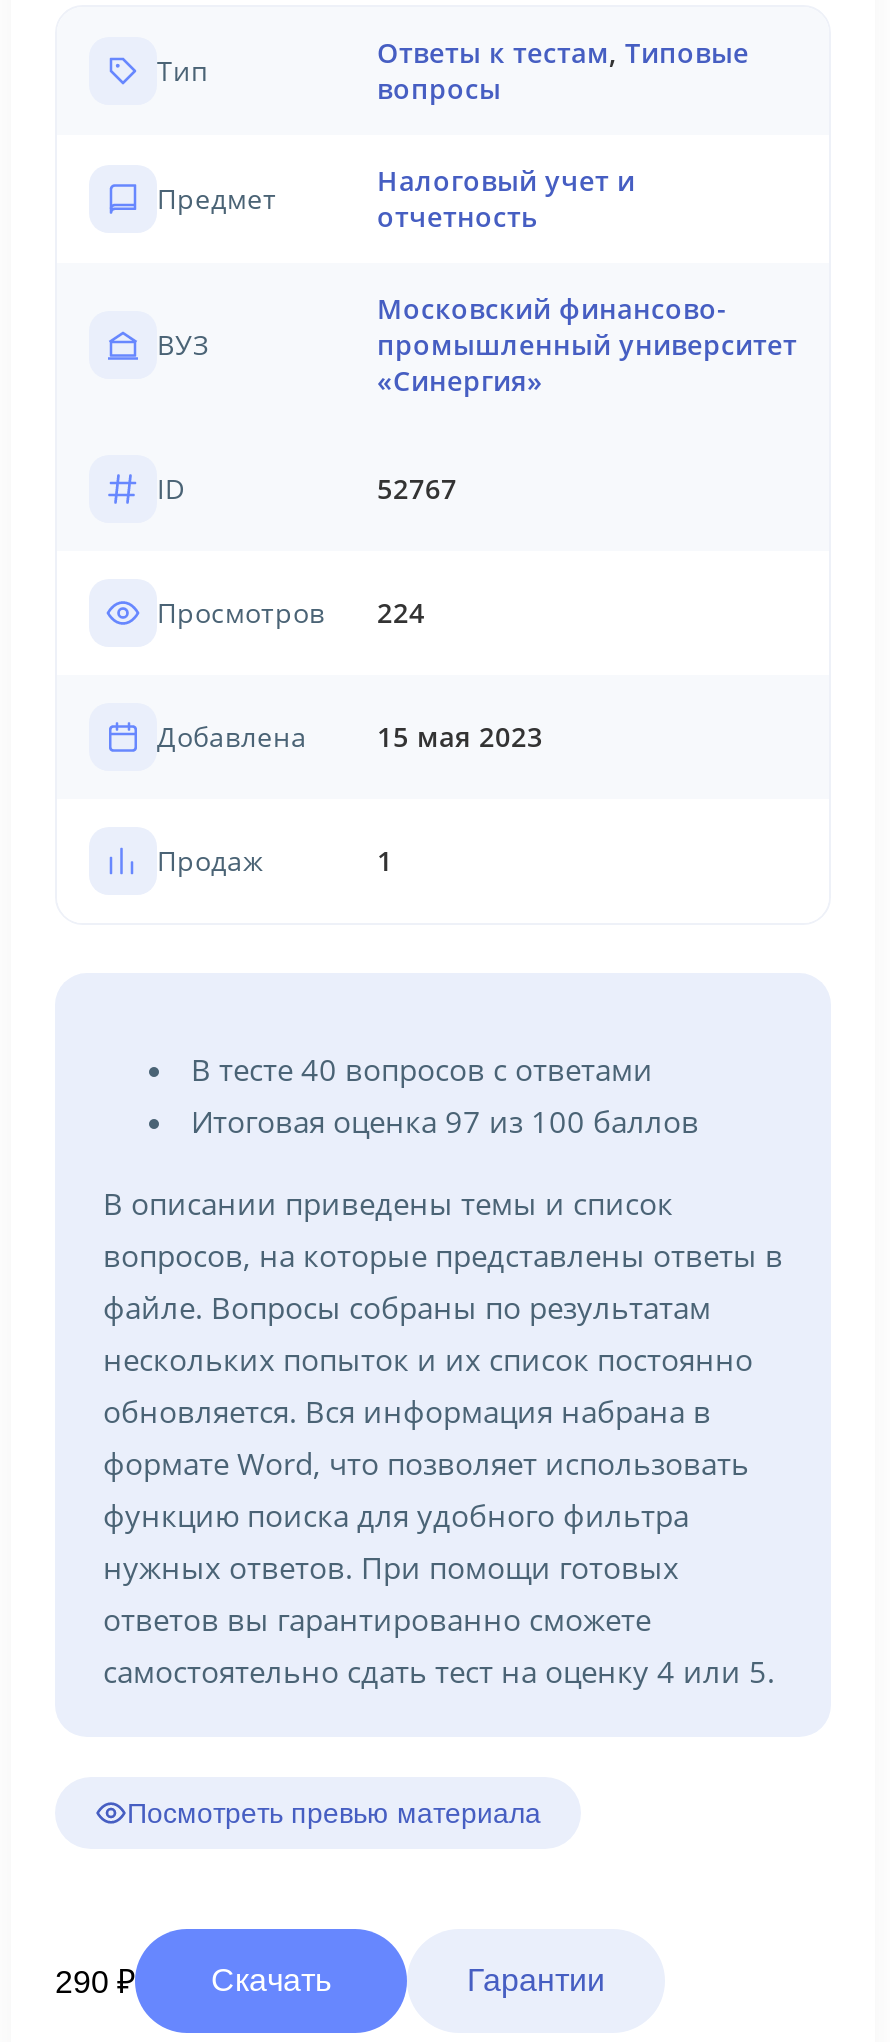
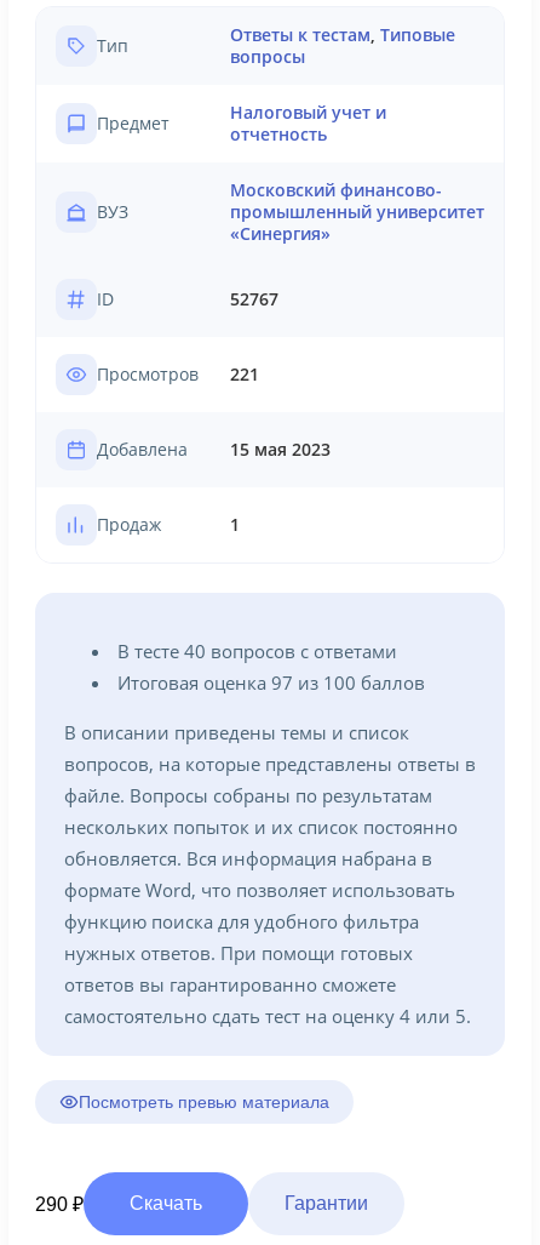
- Просмотров 224
+ Просмотров 221
